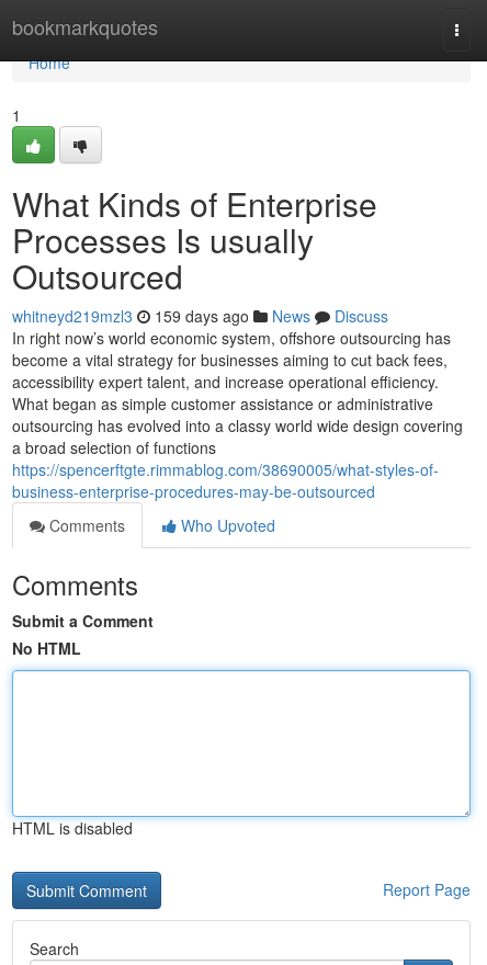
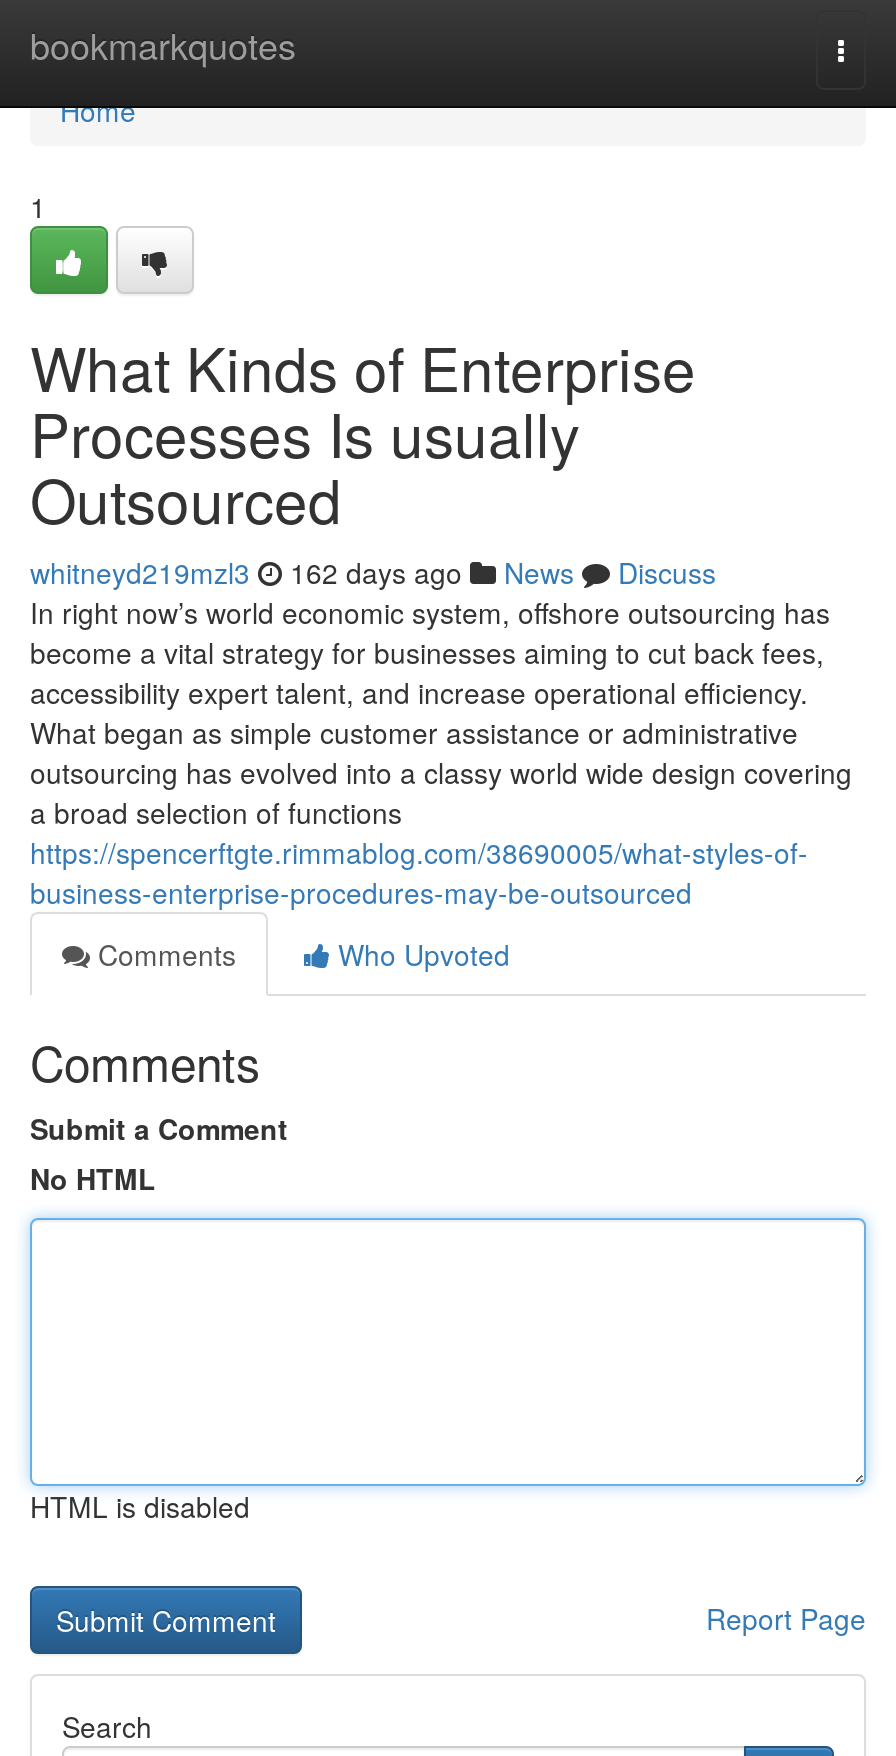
- whitneyd219mzl3 159 days ago News Discuss
+ whitneyd219mzl3 162 days ago News Discuss
